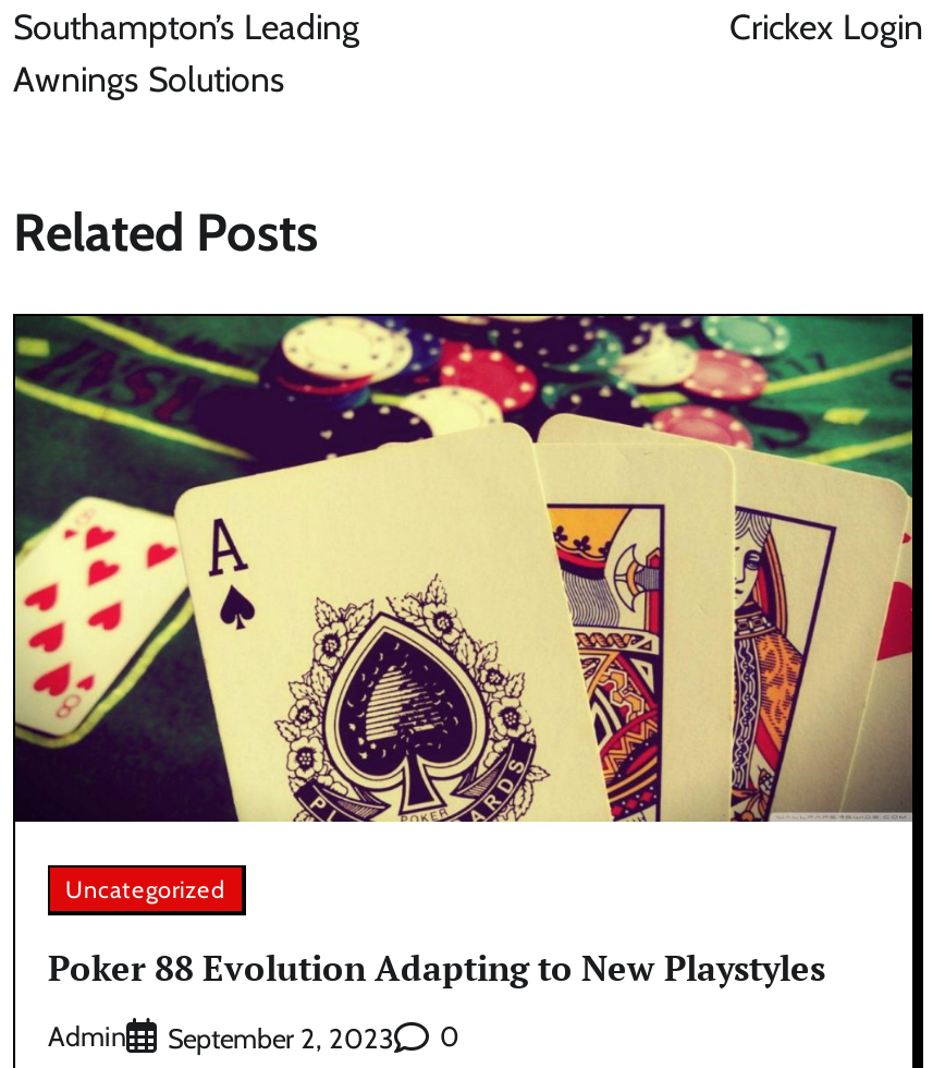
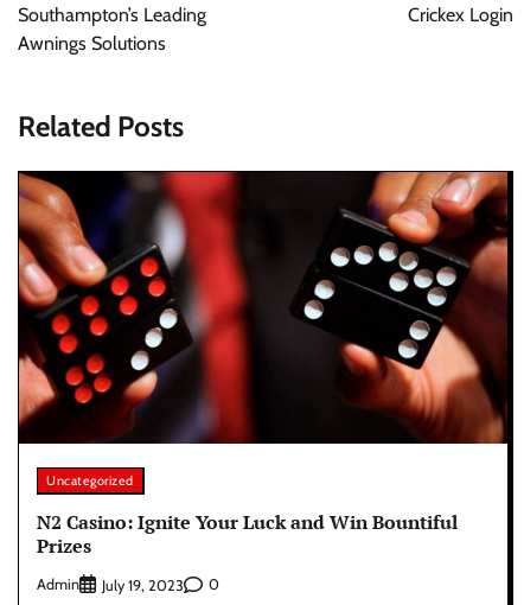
- [image]
+ [image]

- Poker 88 Evolution Adapting to New Playstyles
+ N2 Casino: Ignite Your Luck and Win Bountiful
+ Prizes

- September 2, 2023
+ July 19, 2023
